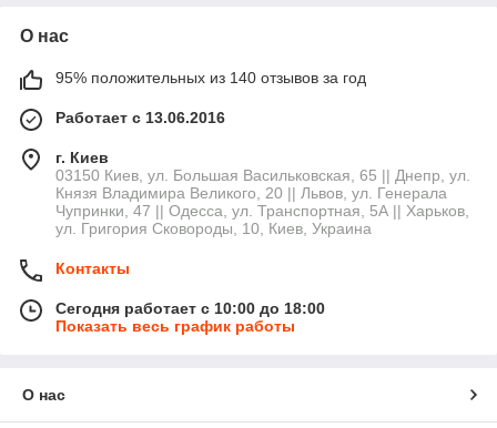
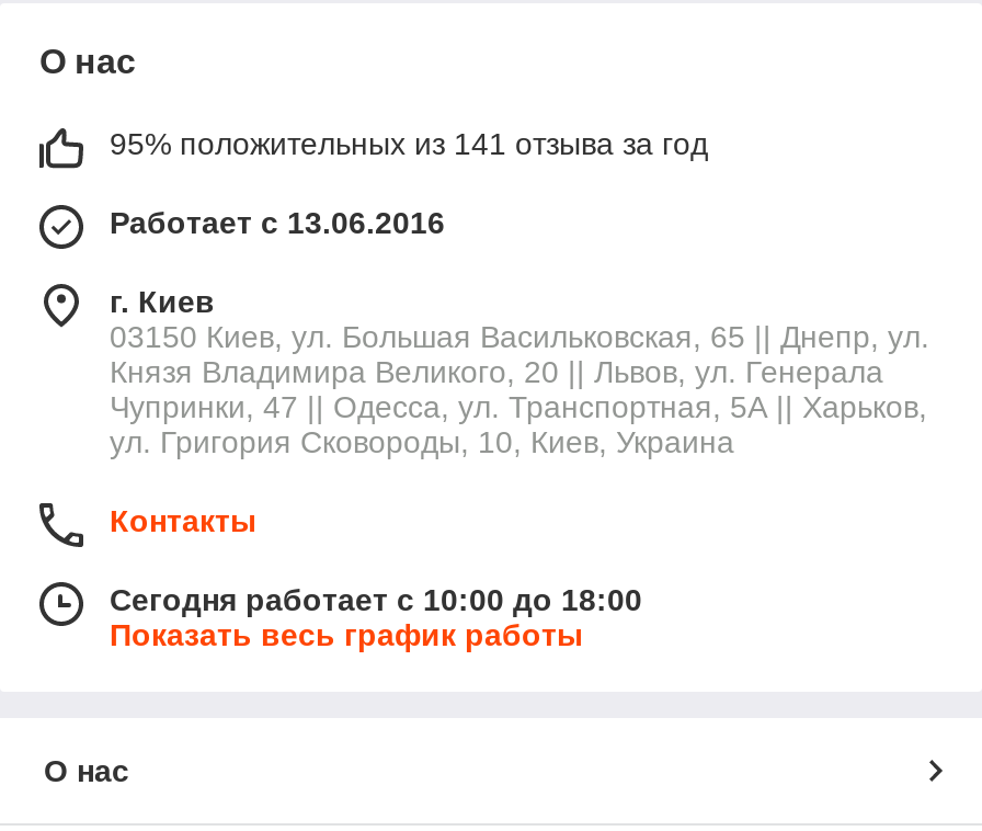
- 95% положительных из 140 отзывов за год
+ 95% положительных из 141 отзыва за год
